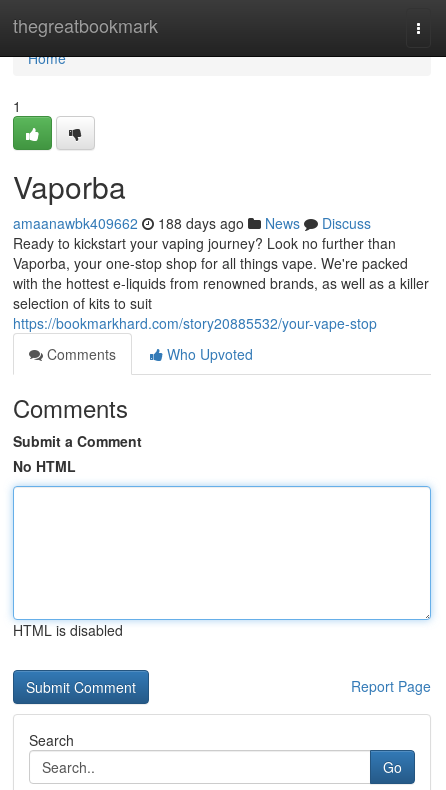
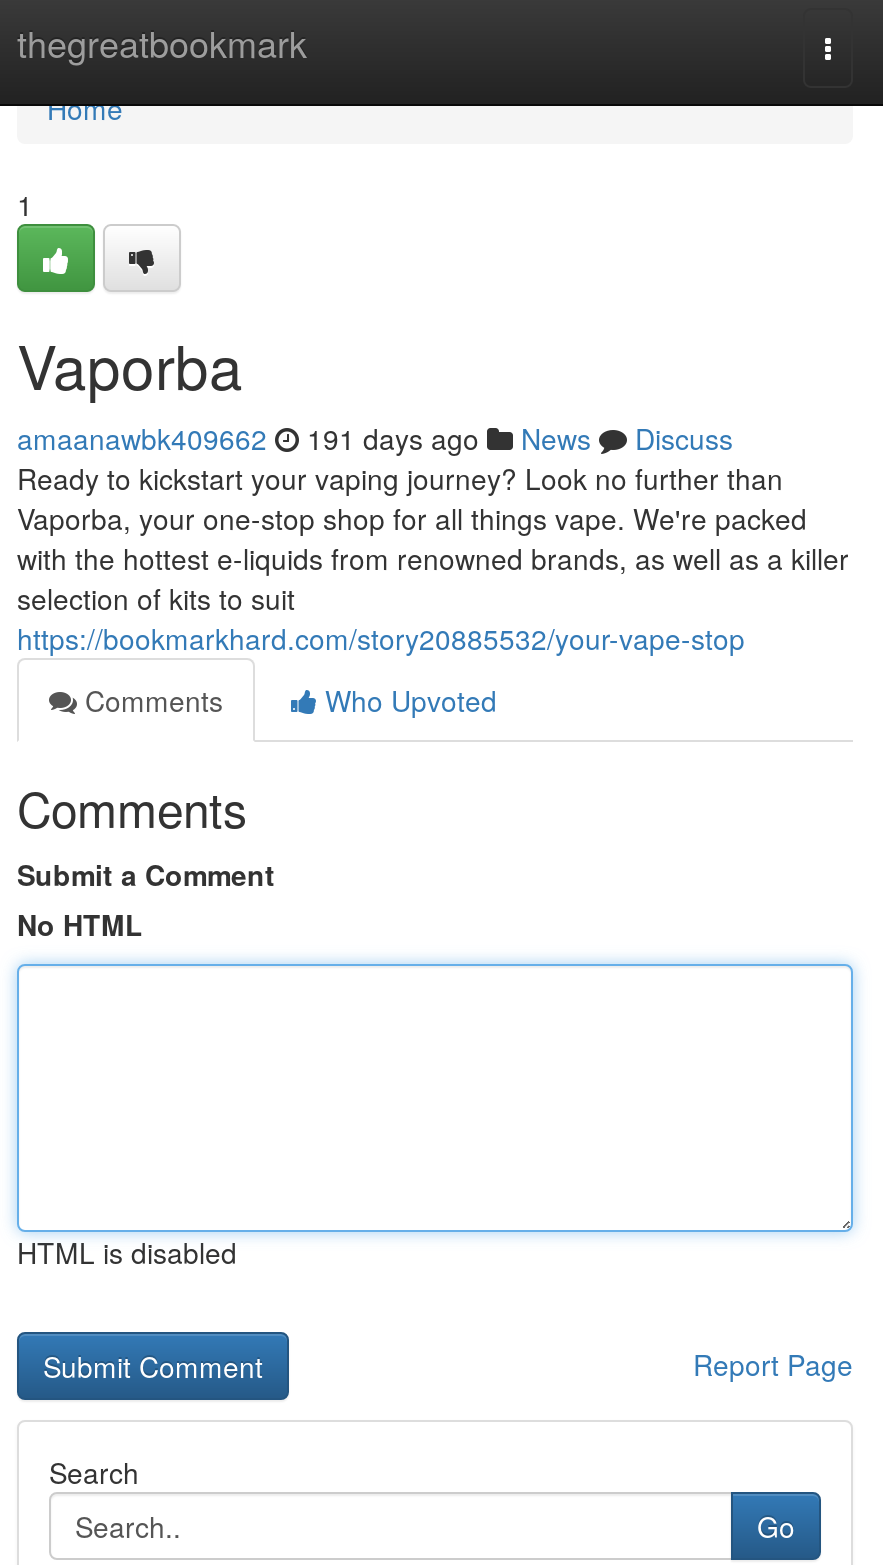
- amaanawbk409662 188 days ago News Discuss
+ amaanawbk409662 191 days ago News Discuss
